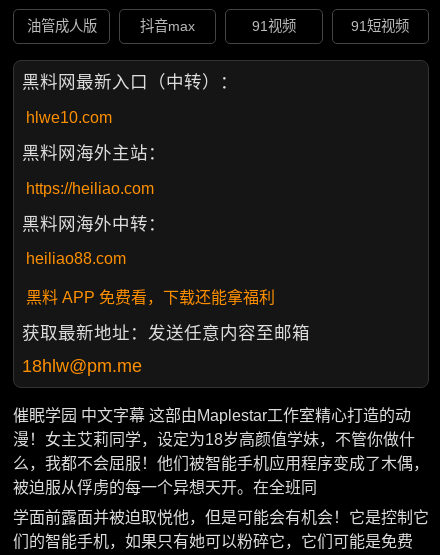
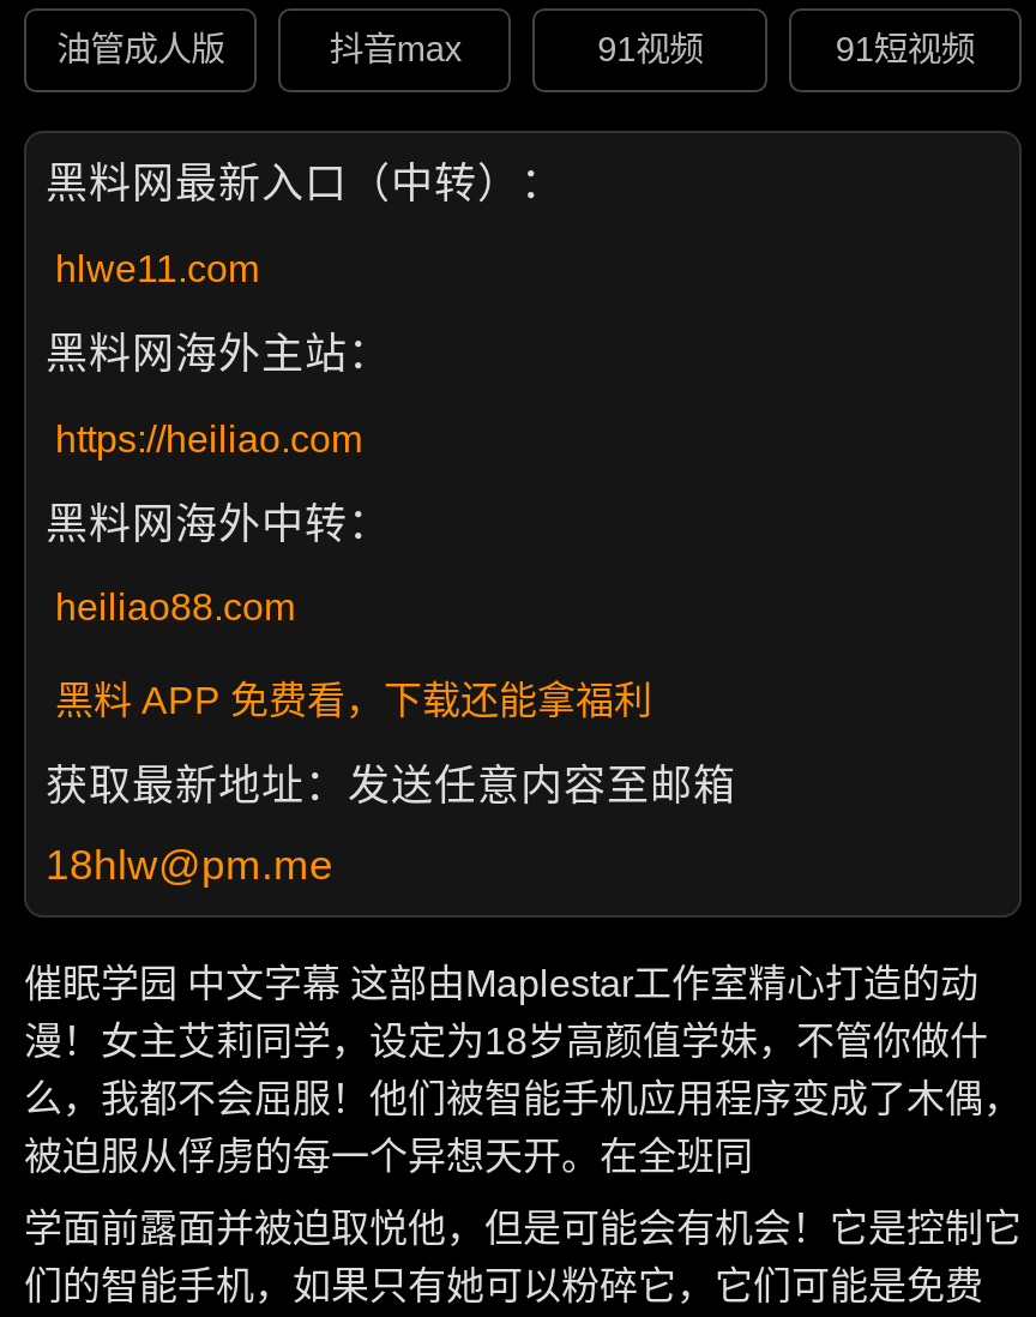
- hlwe10.com
+ hlwe11.com
